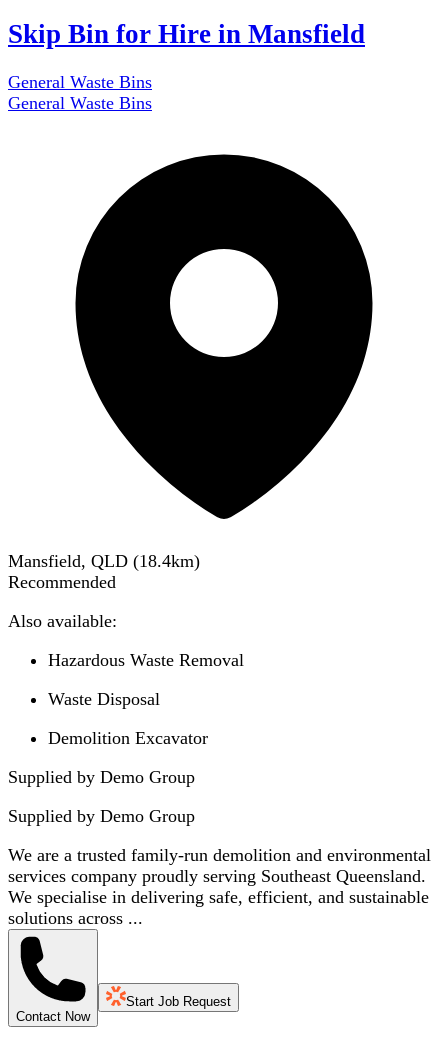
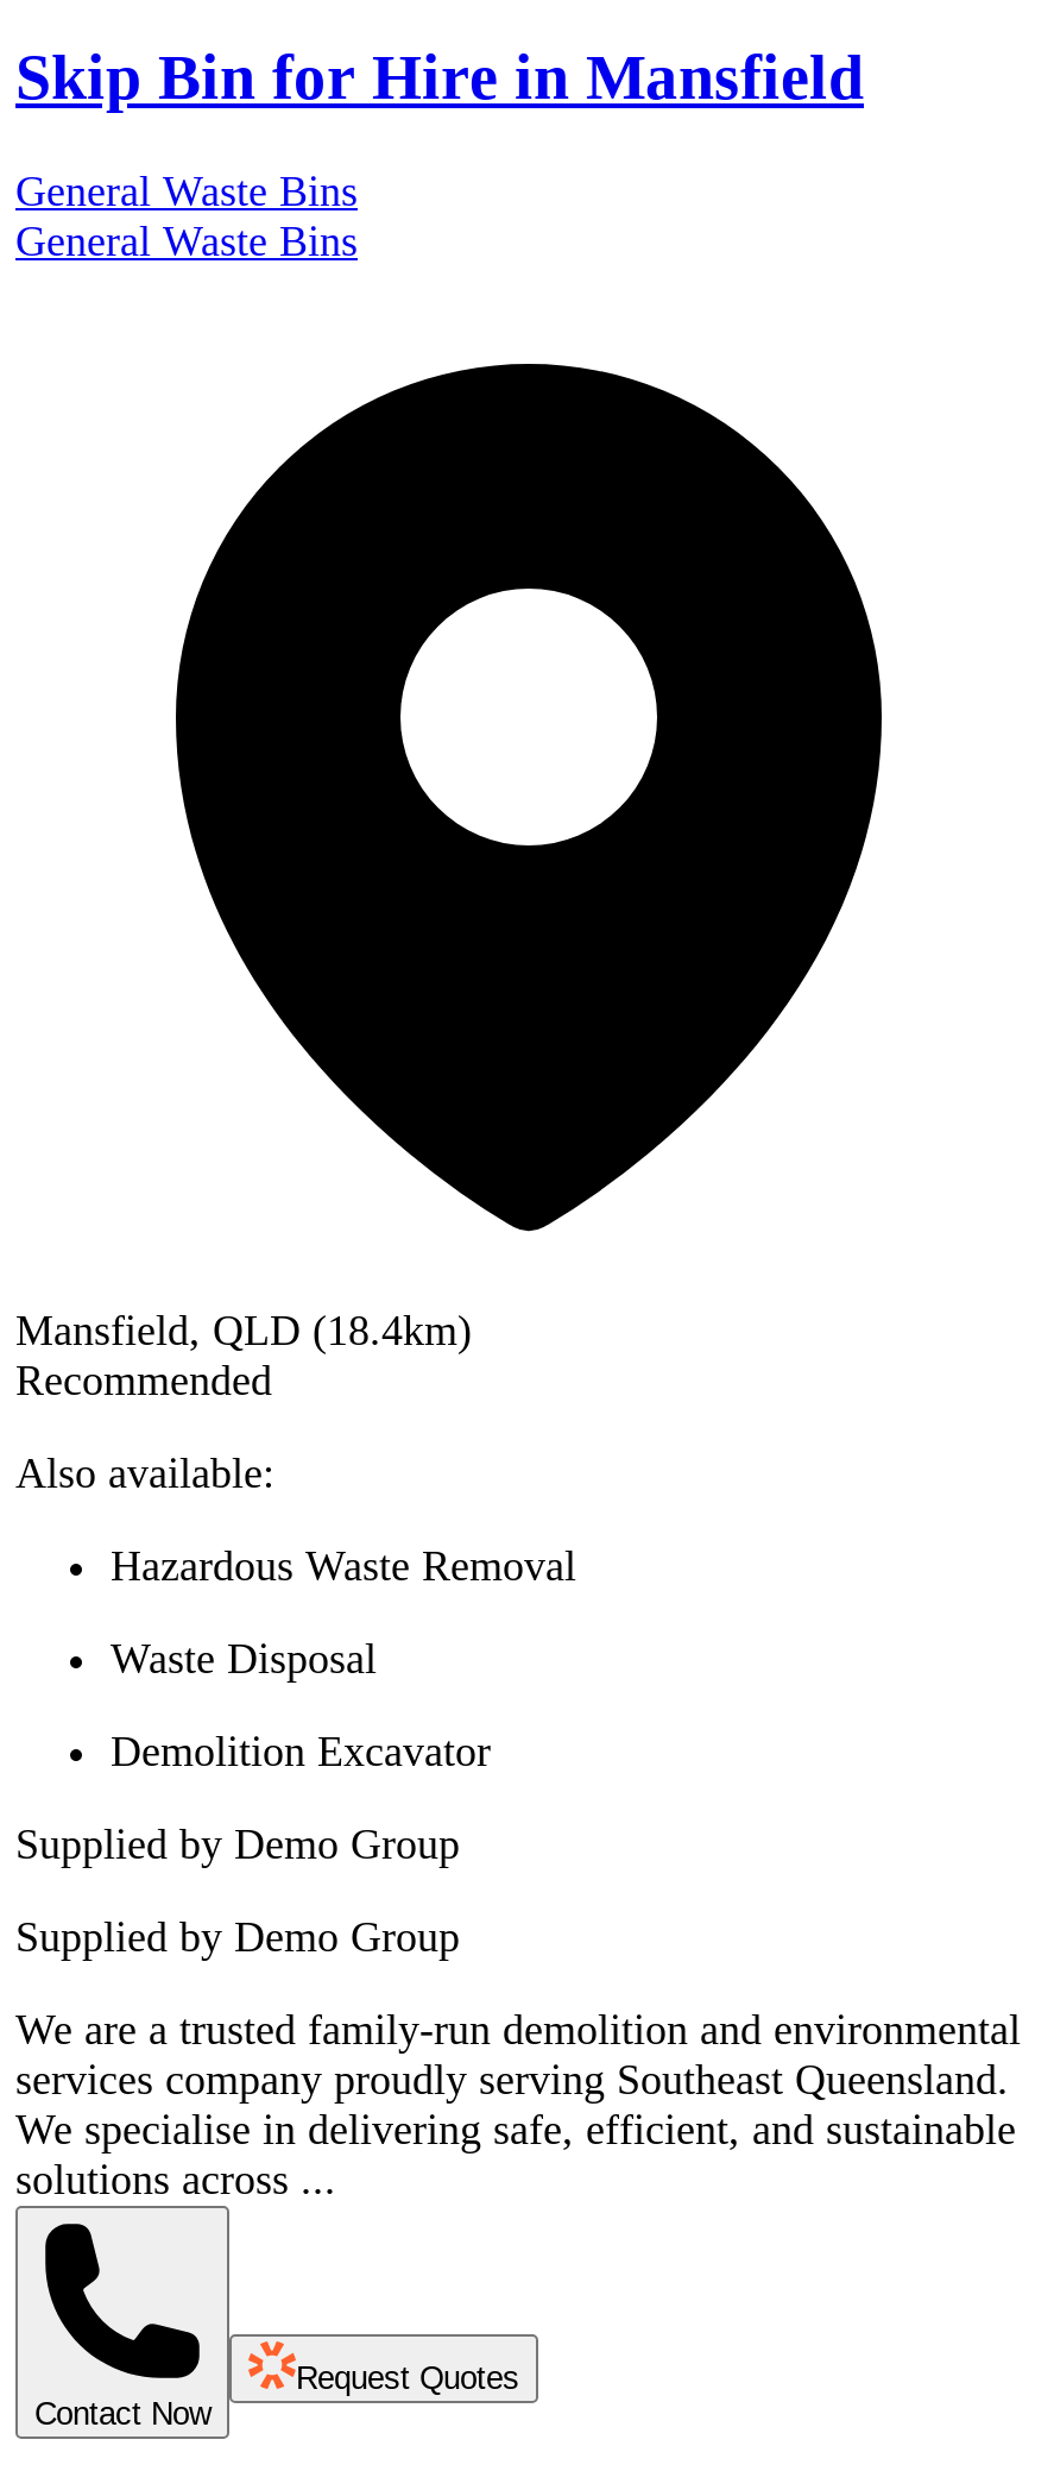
- Start Job Request
+ Request Quotes
